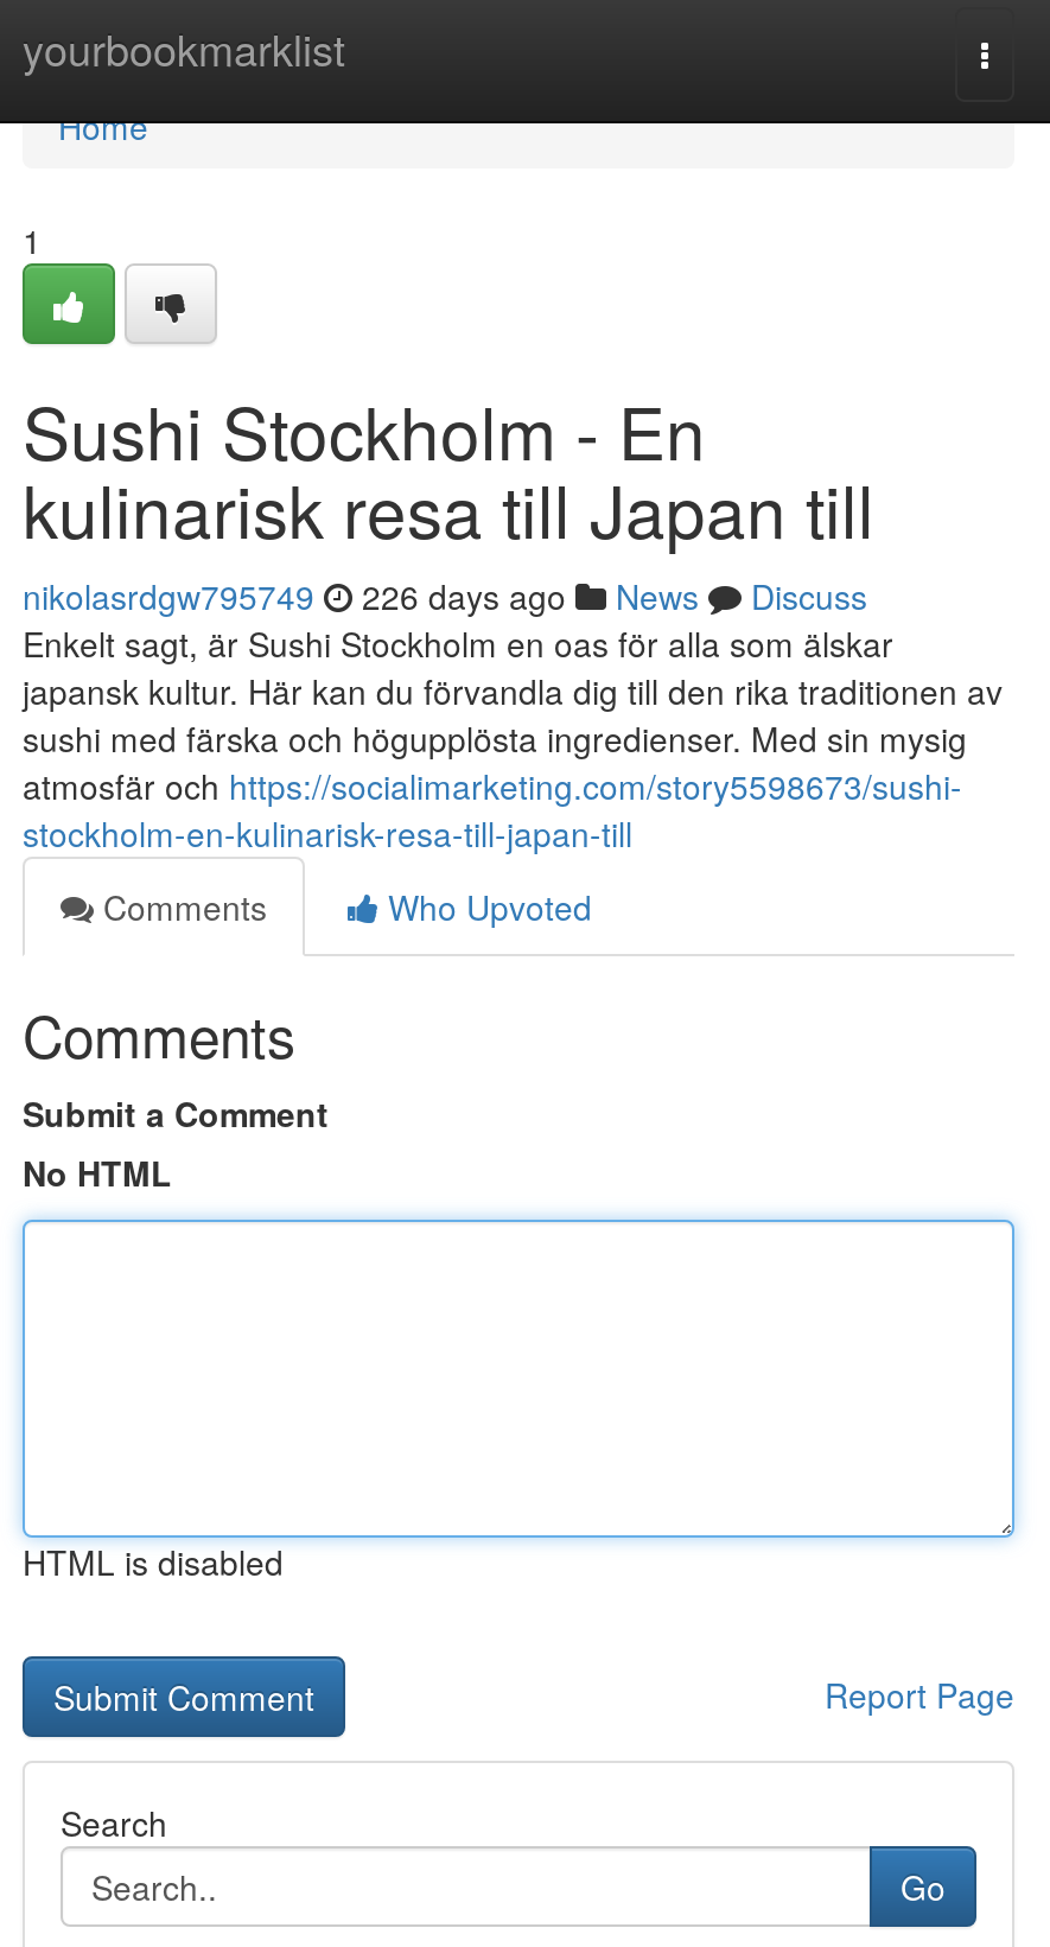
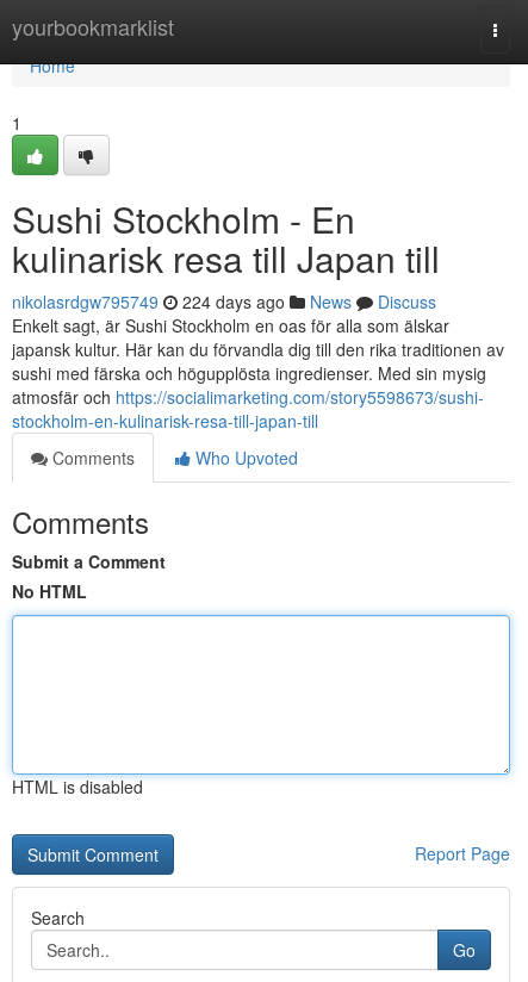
- nikolasrdgw795749 226 days ago News Discuss
+ nikolasrdgw795749 224 days ago News Discuss
